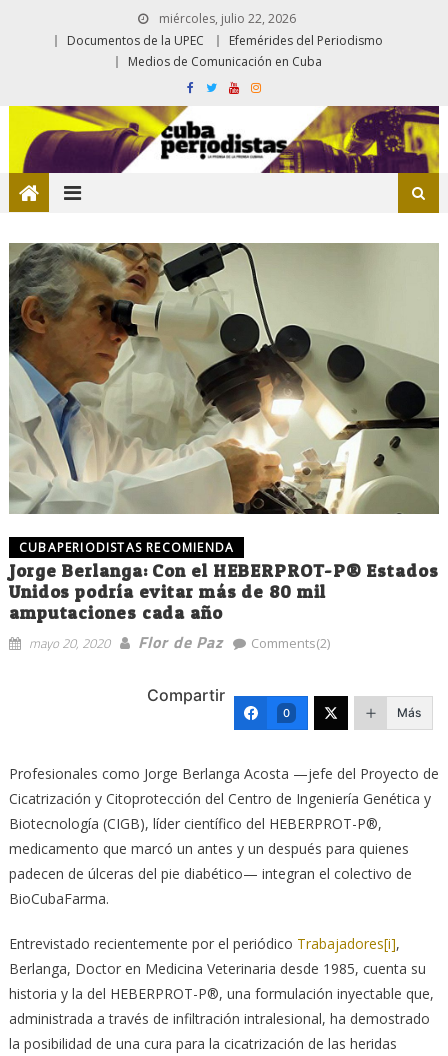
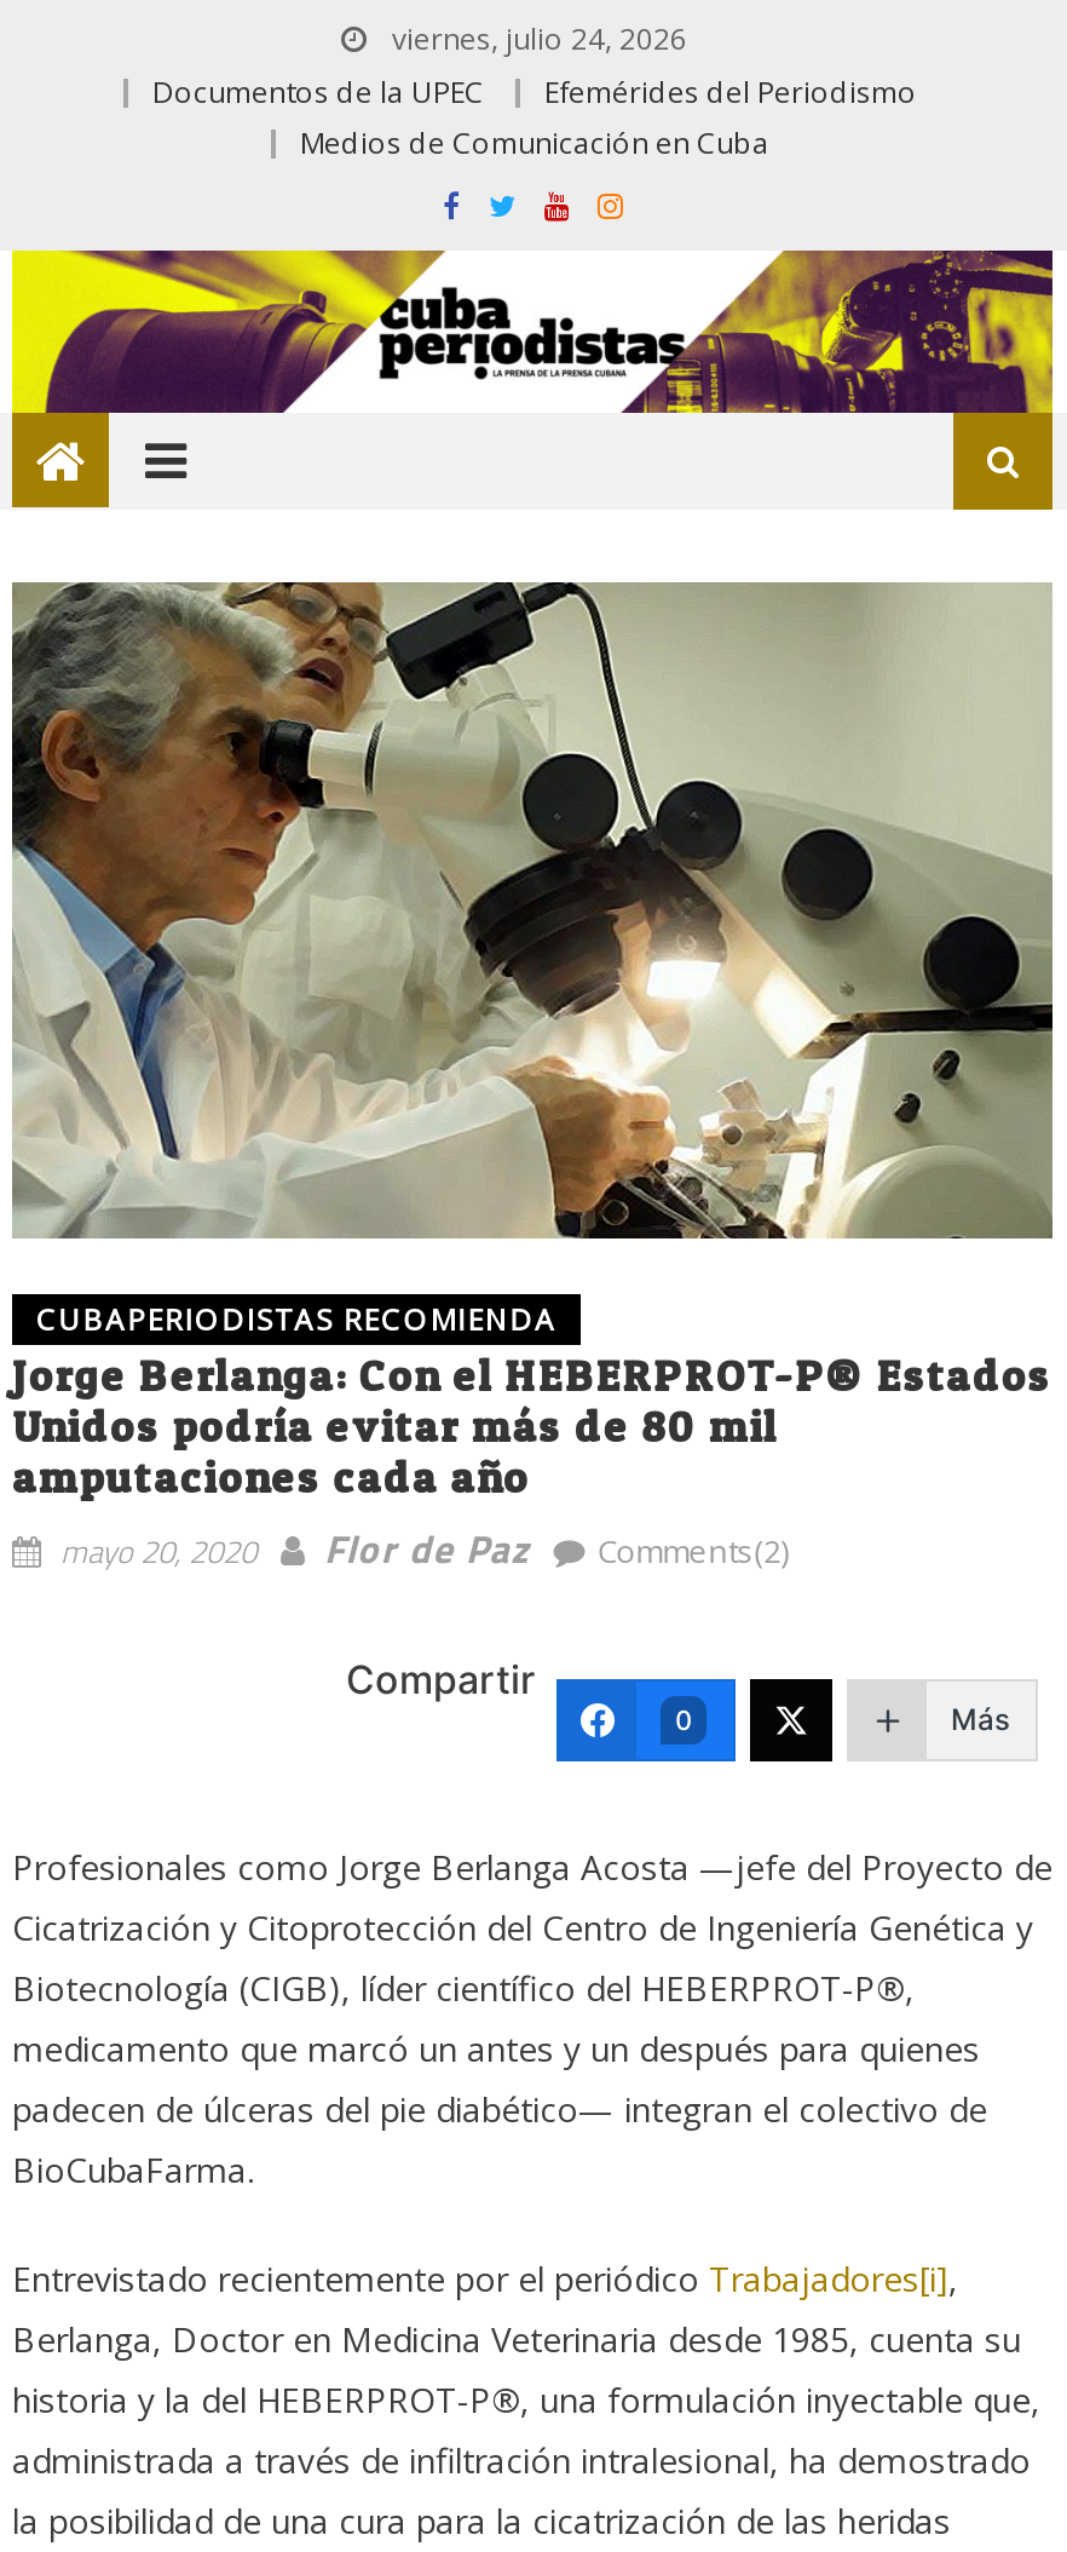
- miércoles, julio 22, 2026
+ viernes, julio 24, 2026
